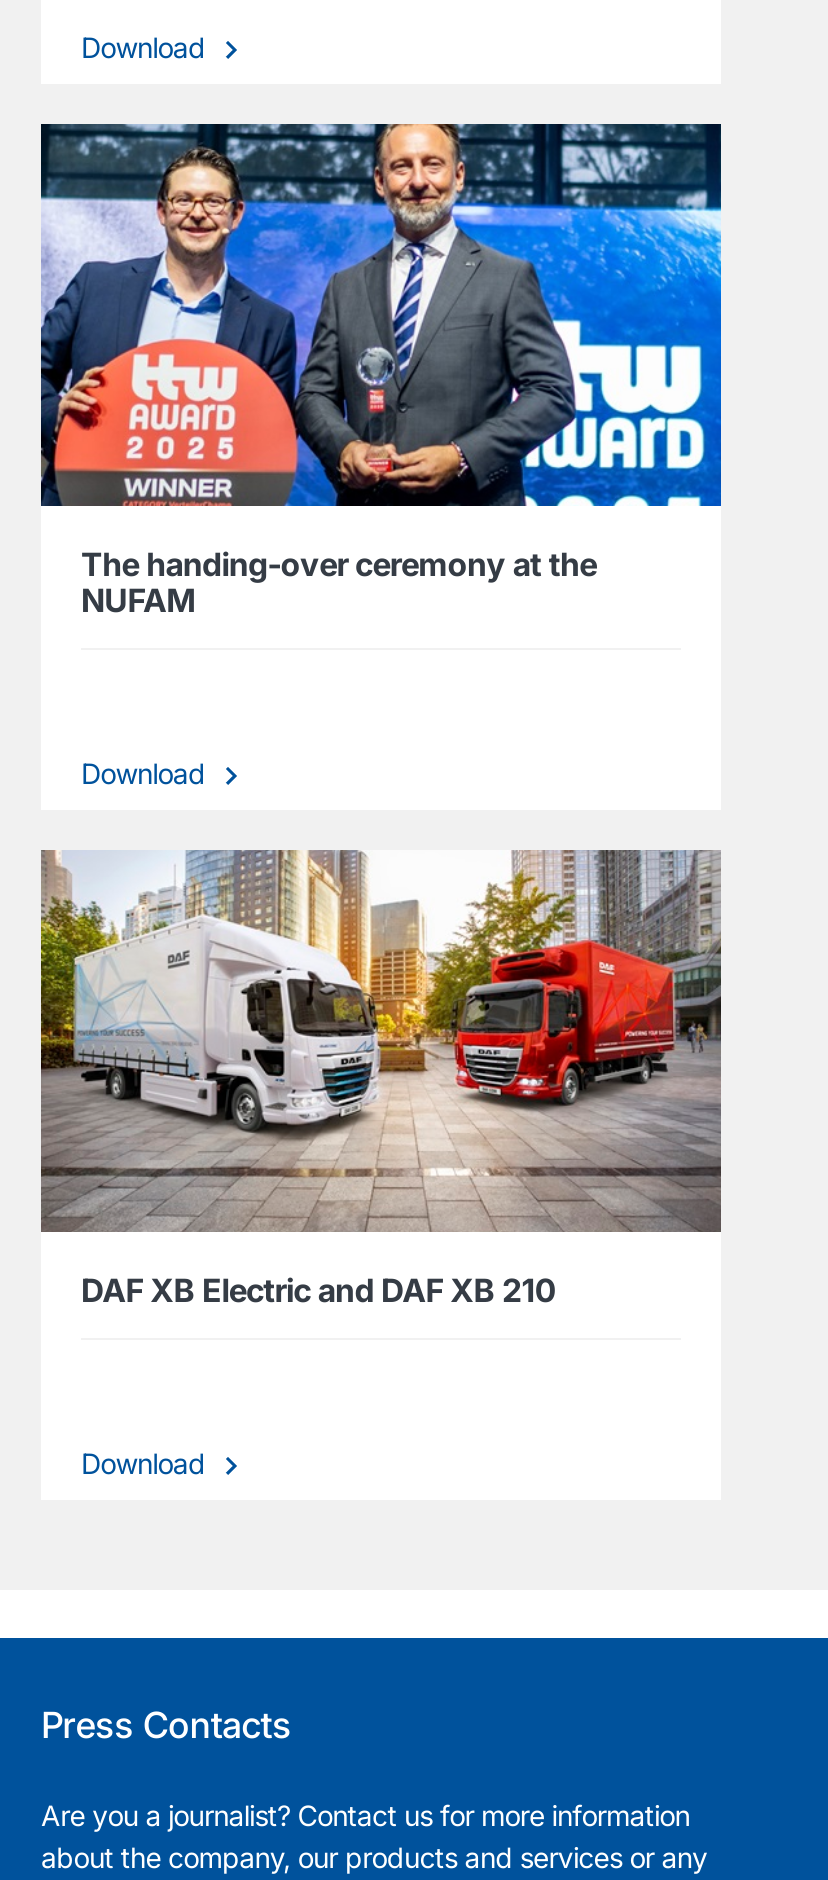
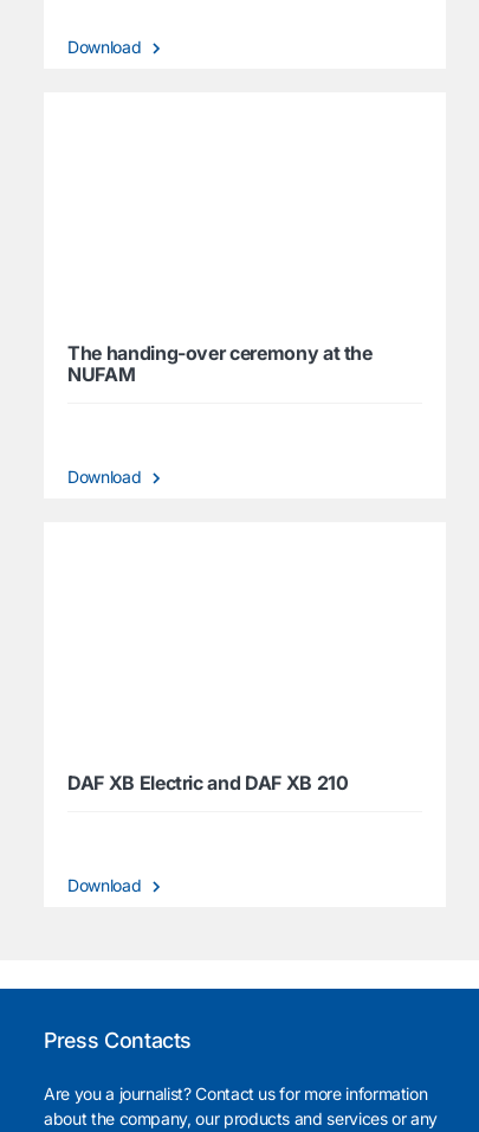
- [image]

- [image]
